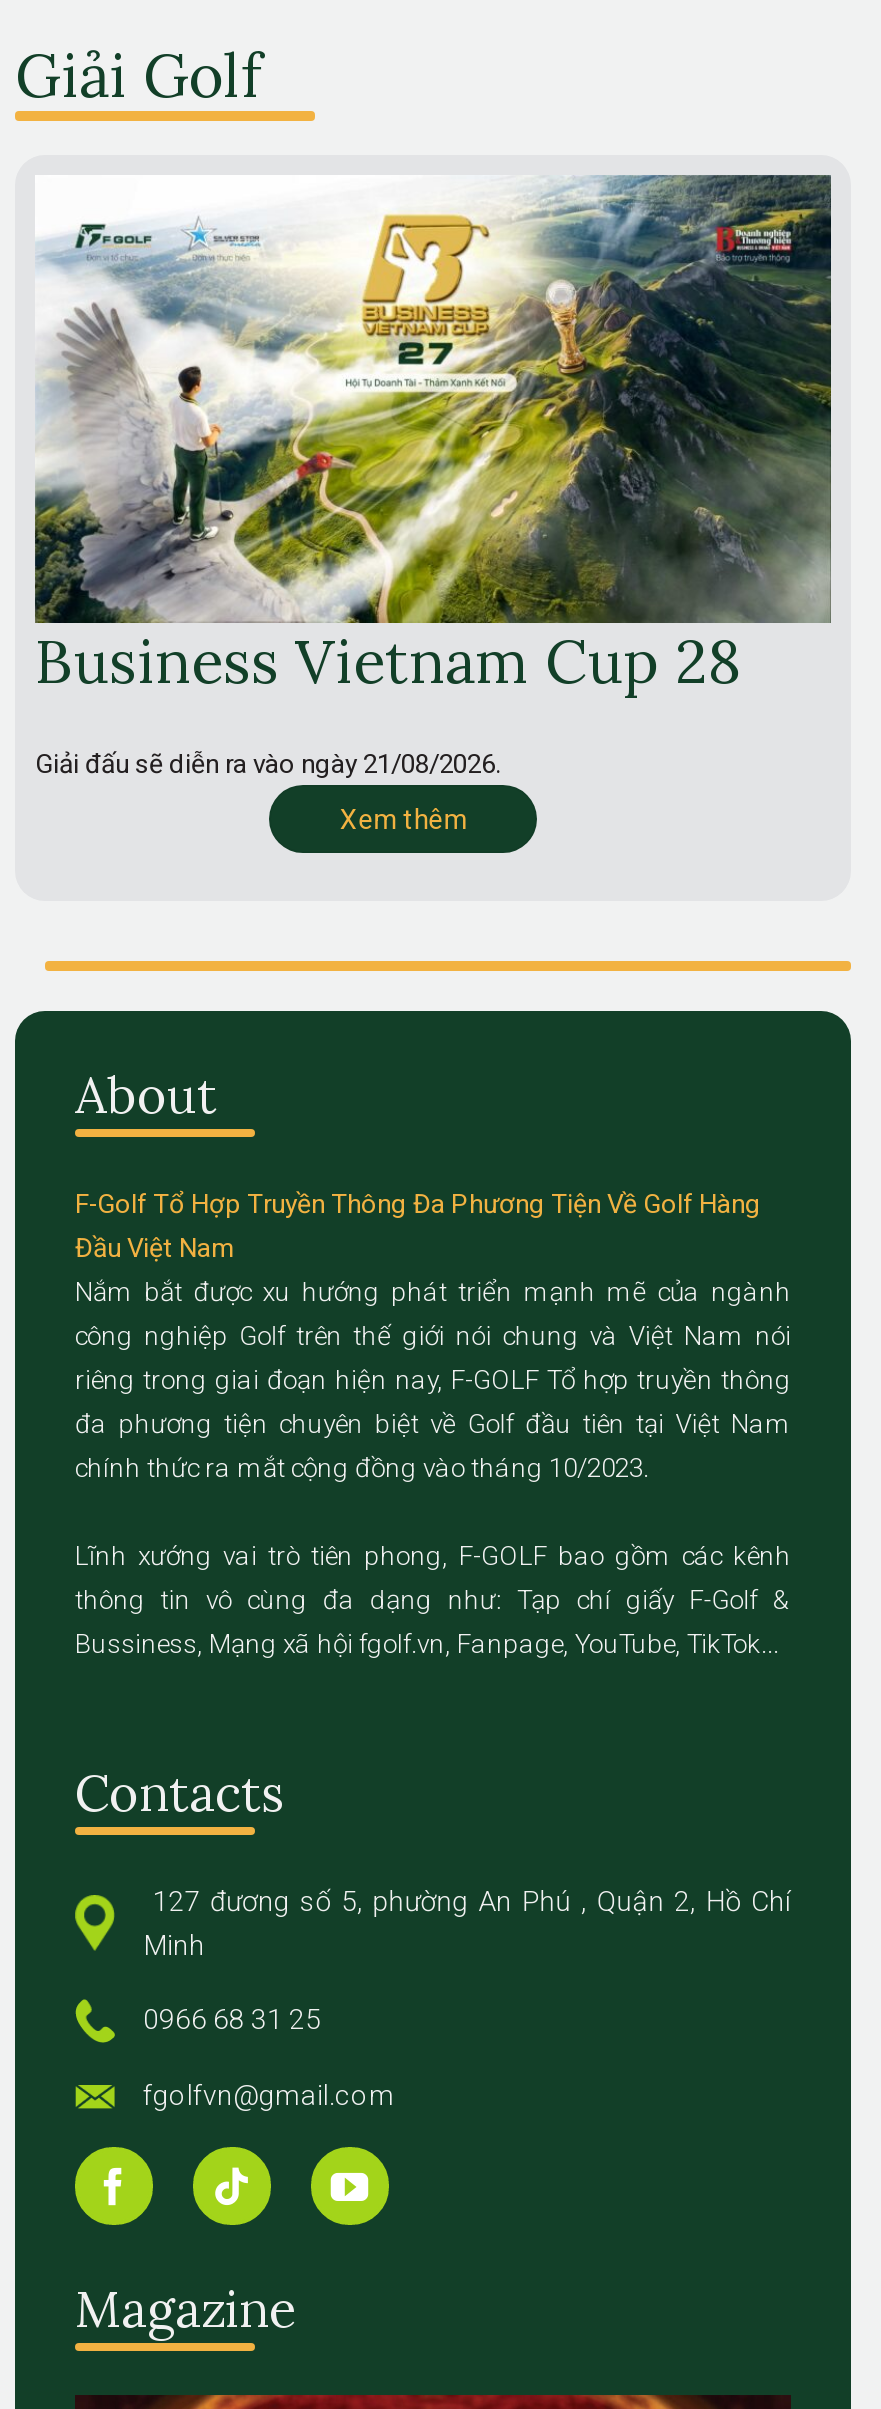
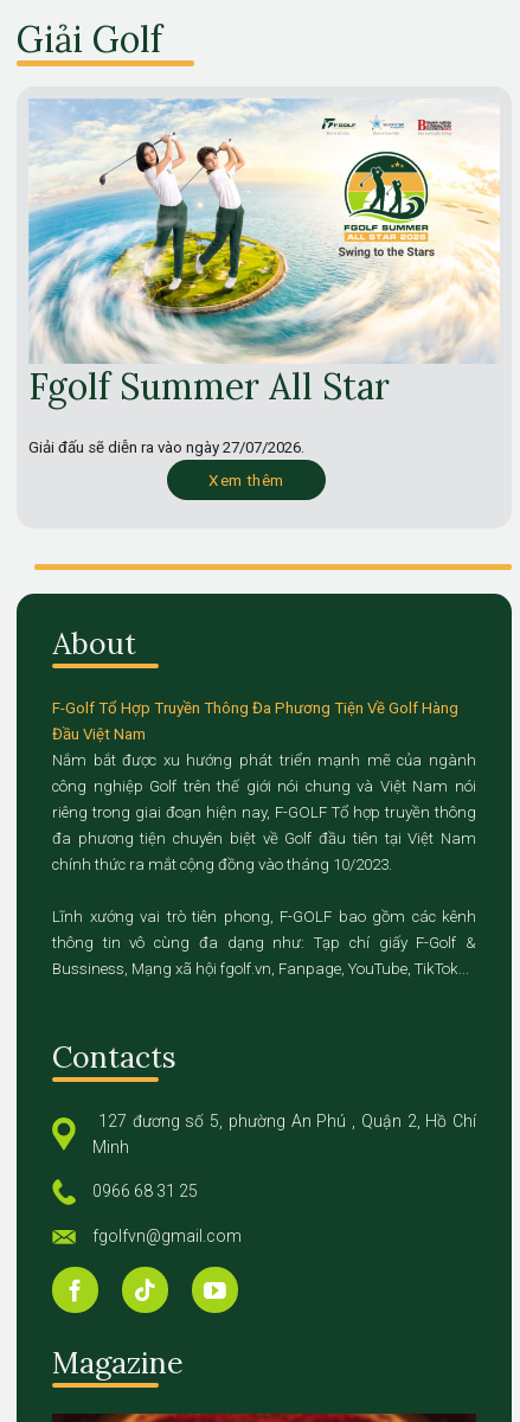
- [image]
- Business Vietnam Cup 28
+ [image]
+ Fgolf Summer All Star

- Giải đấu sẽ diễn ra vào ngày 21/08/2026.
+ Giải đấu sẽ diễn ra vào ngày 27/07/2026.
